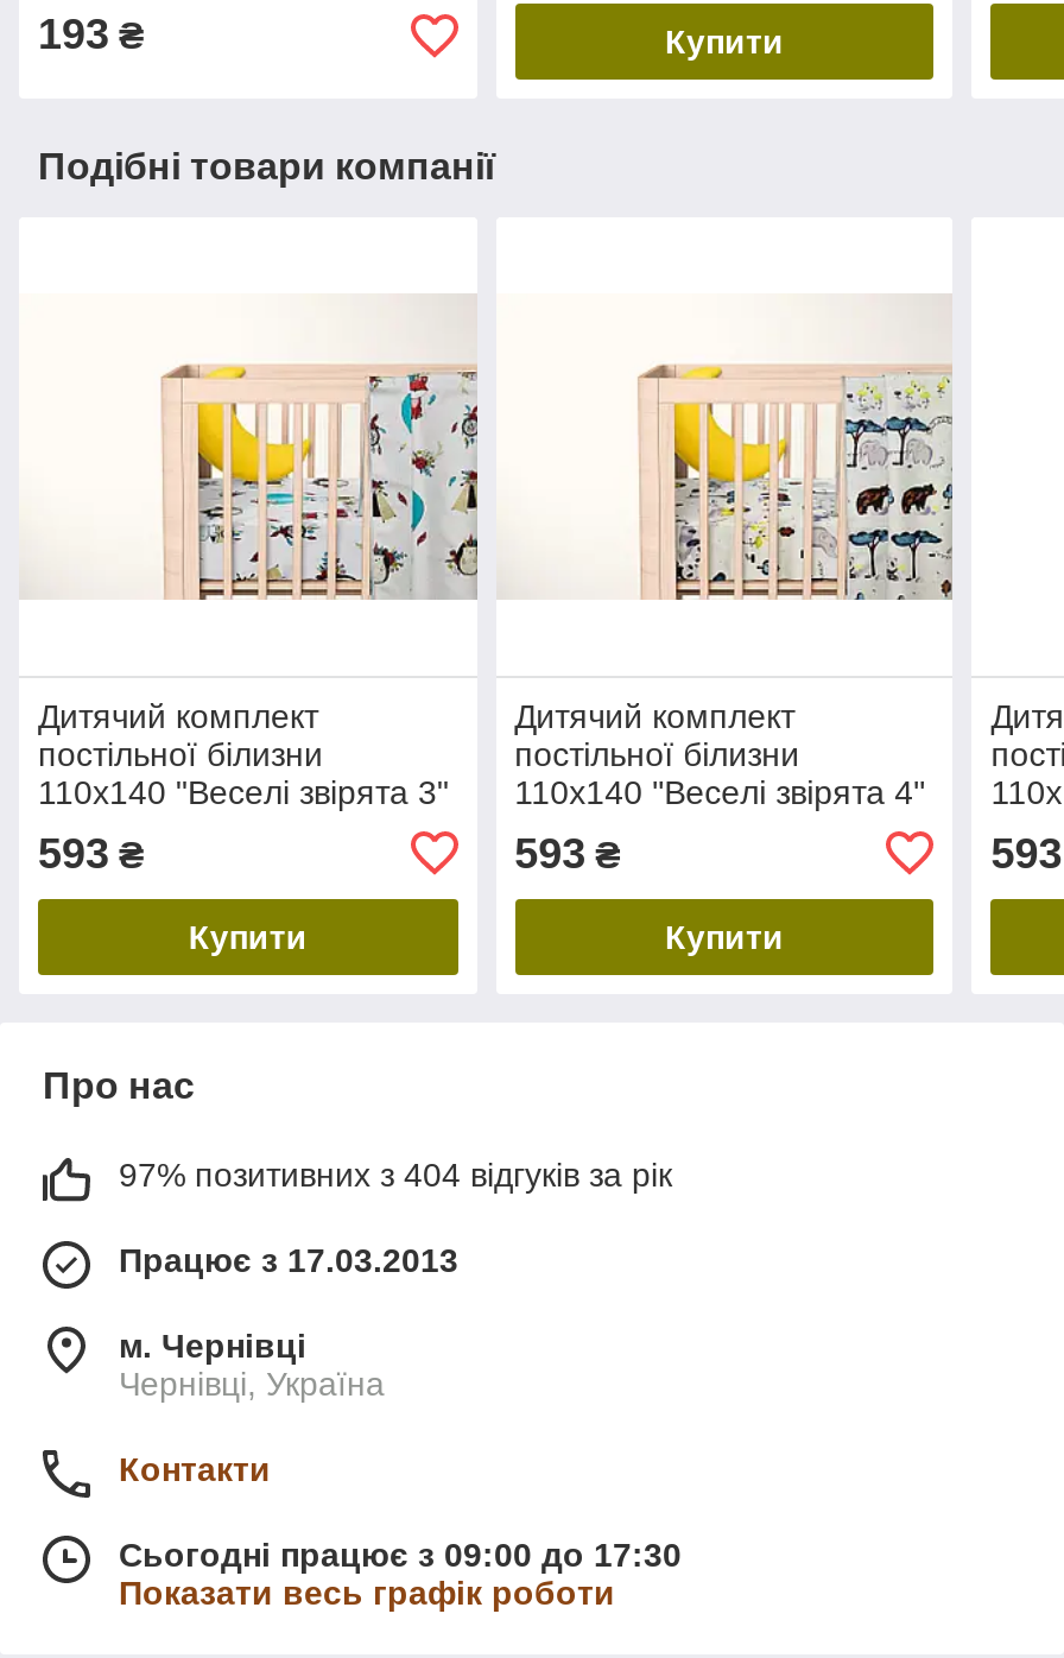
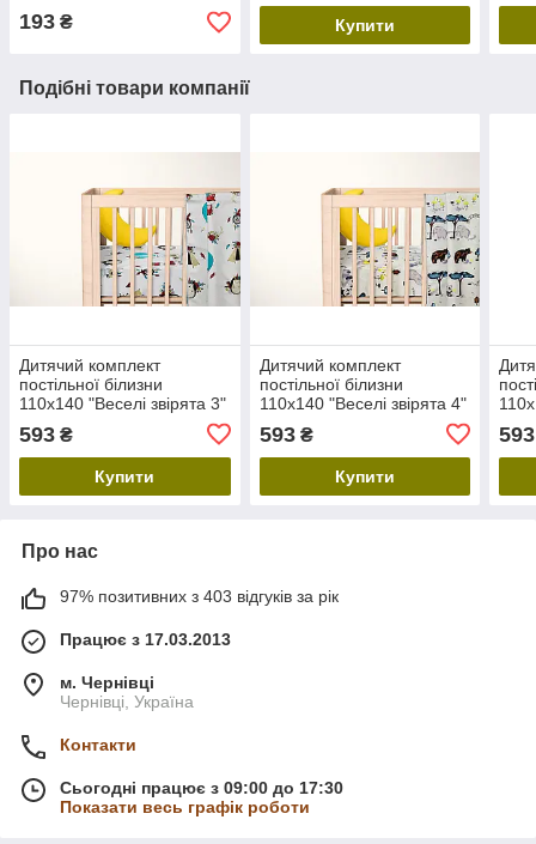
- 97% позитивних з 404 відгуків за рік
+ 97% позитивних з 403 відгуків за рік
